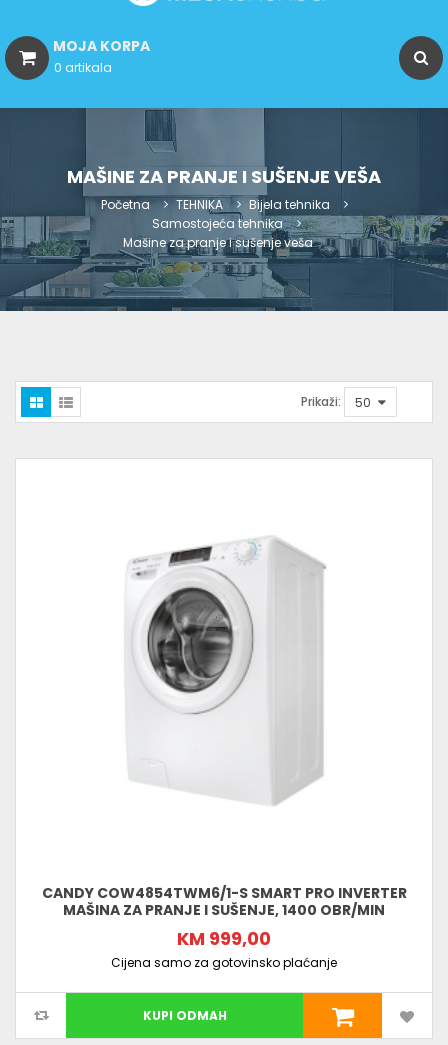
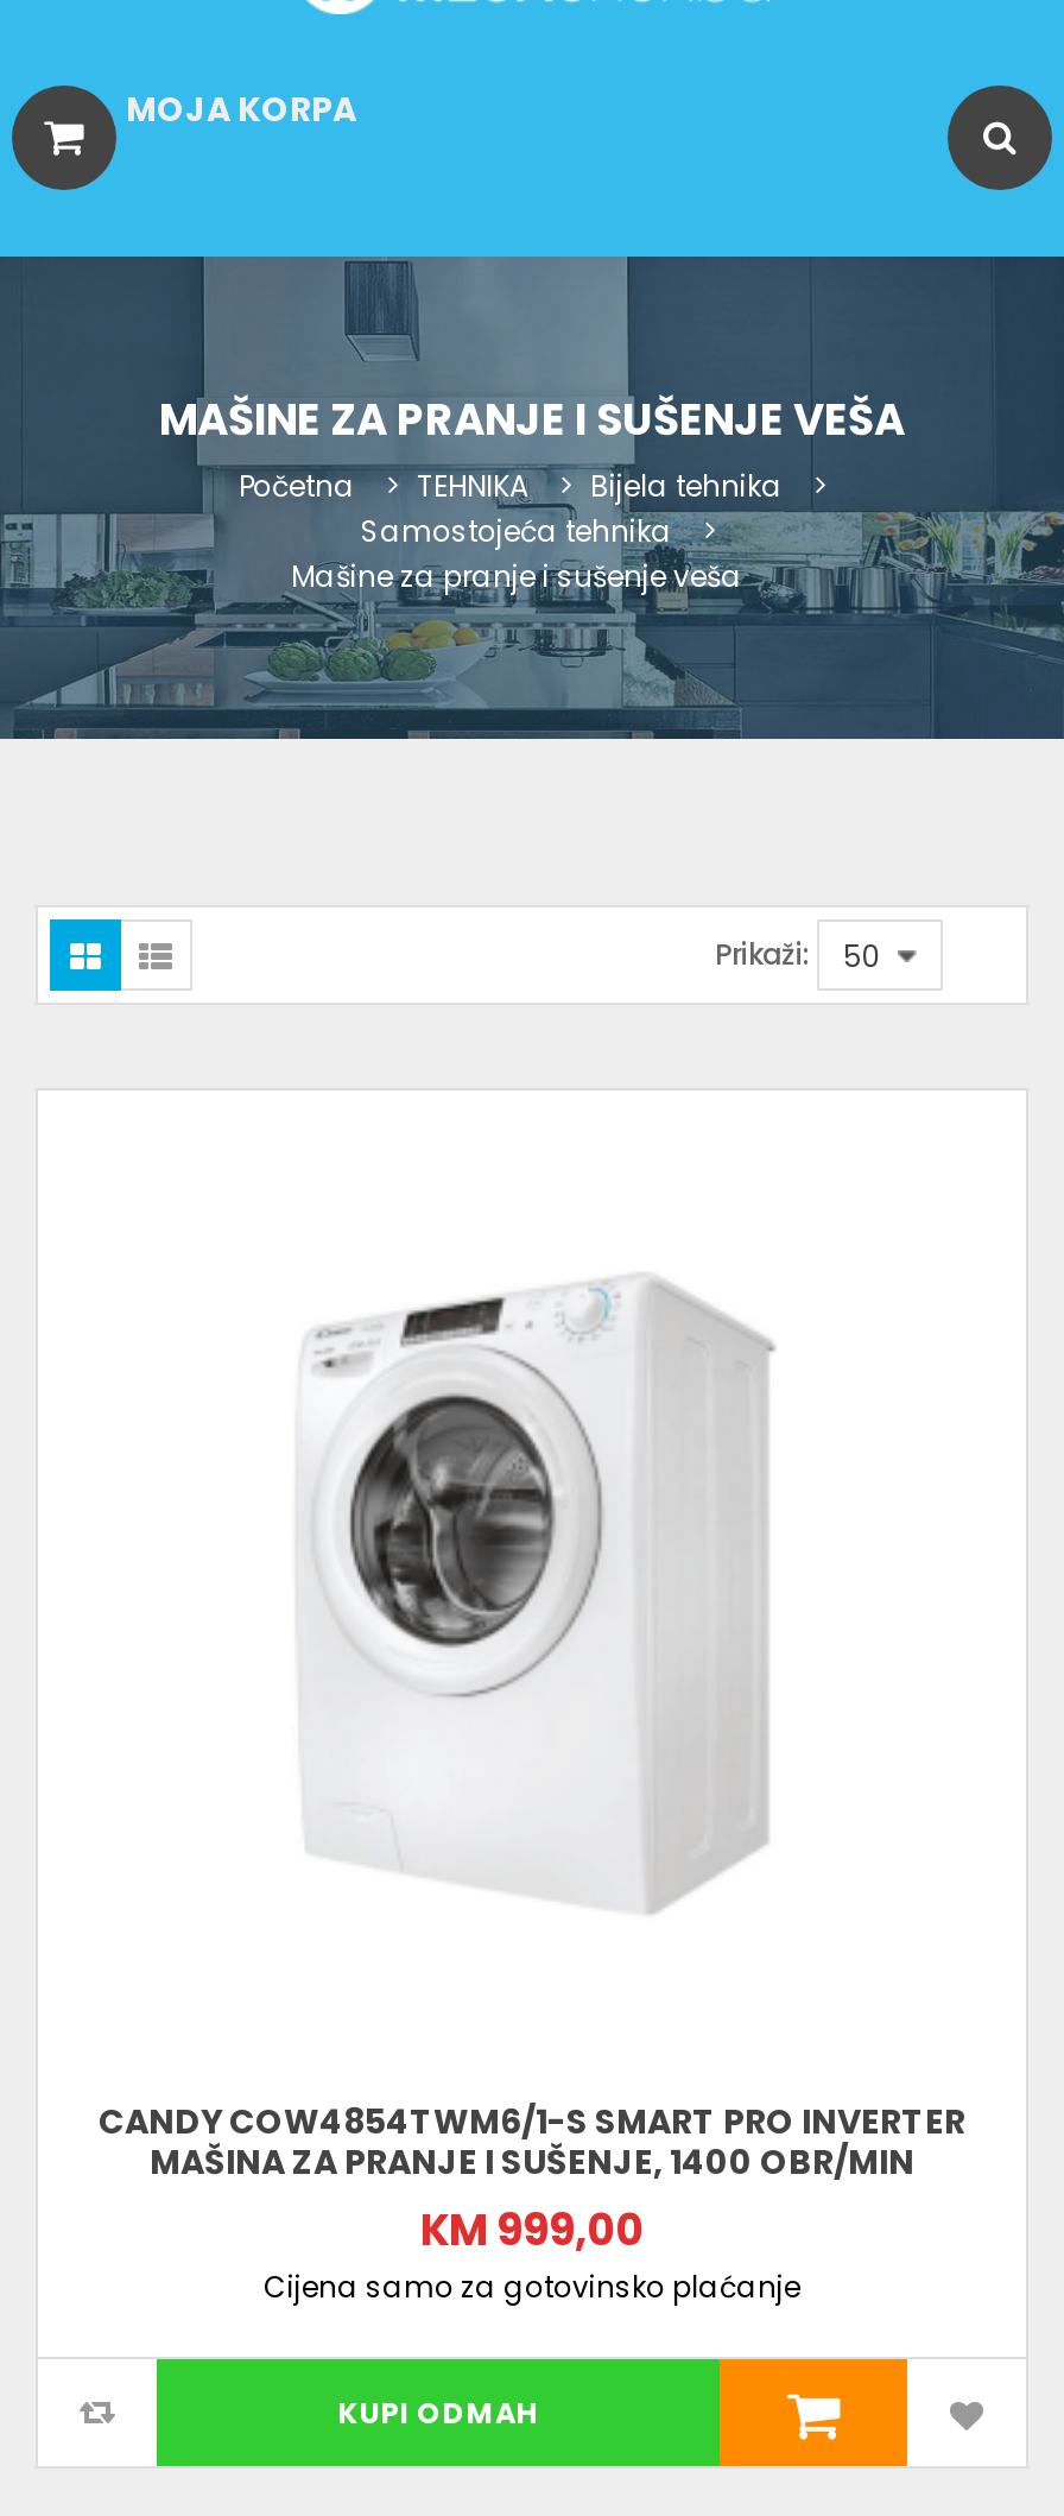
- 0 artikala
